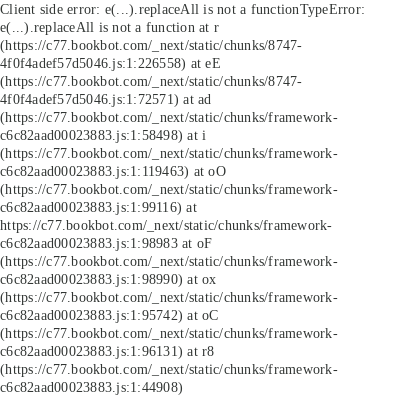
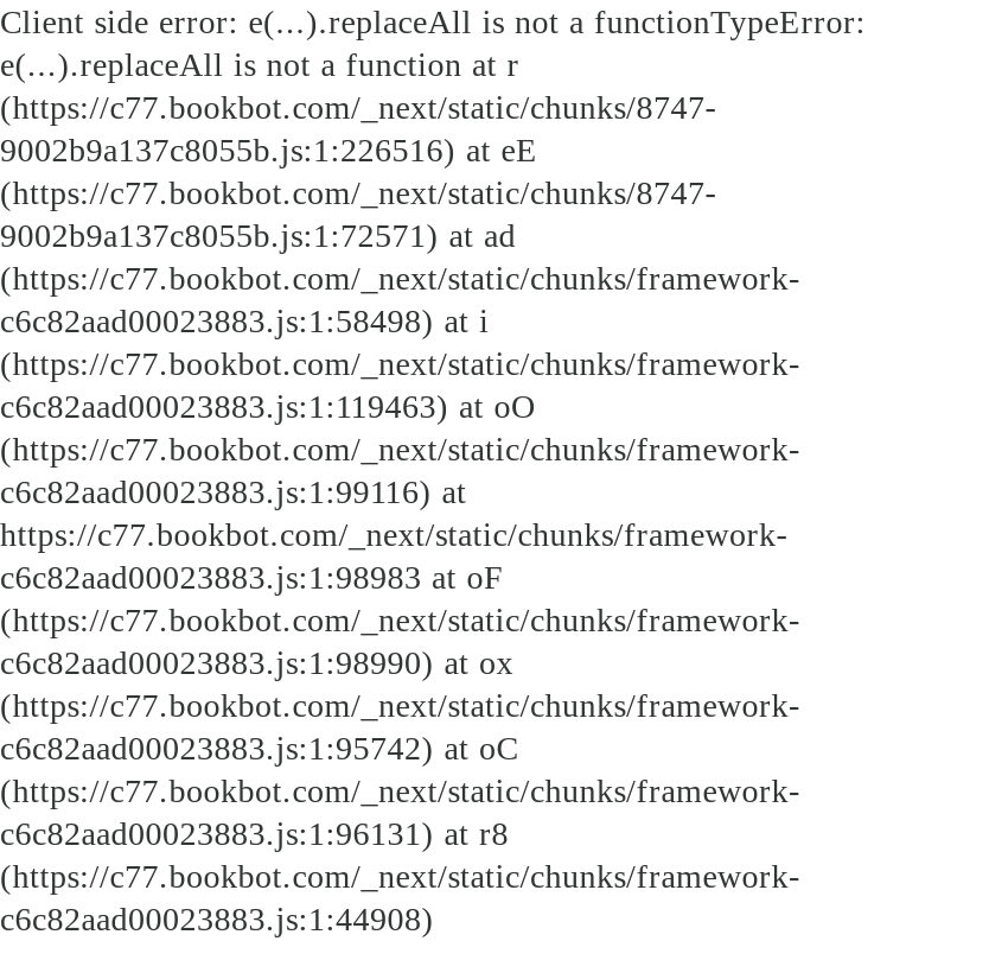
- 4f0f4adef57d5046.js:1:226558) at eE
+ 9002b9a137c8055b.js:1:226516) at eE

- 4f0f4adef57d5046.js:1:72571) at ad
+ 9002b9a137c8055b.js:1:72571) at ad
